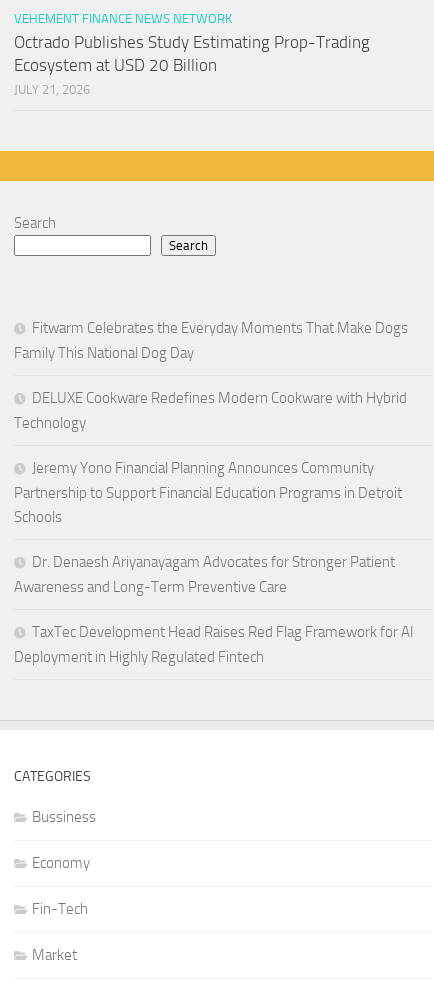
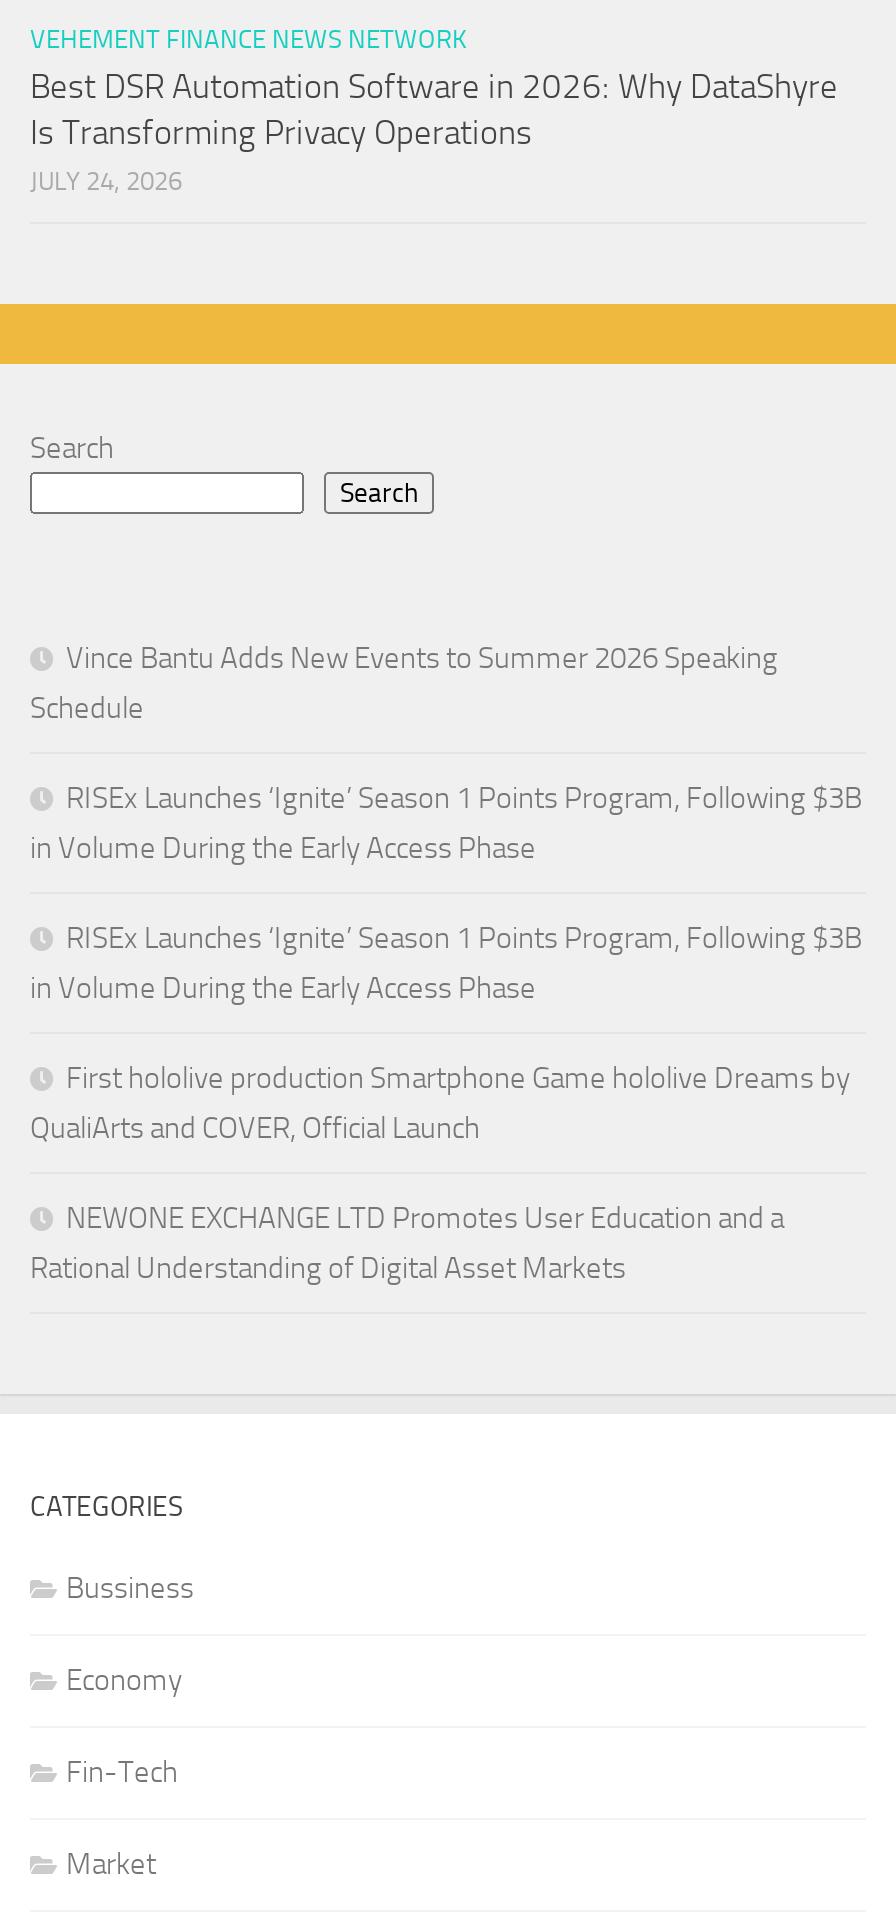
- Octrado Publishes Study Estimating Prop-Trading
- Ecosystem at USD 20 Billion
- JULY 21, 2026
+ Best DSR Automation Software in 2026: Why DataShyre
+ Is Transforming Privacy Operations
+ JULY 24, 2026

- Fitwarm Celebrates the Everyday Moments That Make Dogs
- Family This National Dog Day
+ Vince Bantu Adds New Events to Summer 2026 Speaking
+ Schedule

- DELUXE Cookware Redefines Modern Cookware with Hybrid
- Technology
+ RISEx Launches ‘Ignite’ Season 1 Points Program, Following $3B
+ in Volume During the Early Access Phase

- Jeremy Yono Financial Planning Announces Community
- Partnership to Support Financial Education Programs in Detroit
- Schools
+ RISEx Launches ‘Ignite’ Season 1 Points Program, Following $3B
+ in Volume During the Early Access Phase

- Dr. Denaesh Ariyanayagam Advocates for Stronger Patient
- Awareness and Long-Term Preventive Care
+ First hololive production Smartphone Game hololive Dreams by
+ QualiArts and COVER, Official Launch

- TaxTec Development Head Raises Red Flag Framework for AI
- Deployment in Highly Regulated Fintech
+ NEWONE EXCHANGE LTD Promotes User Education and a
+ Rational Understanding of Digital Asset Markets
